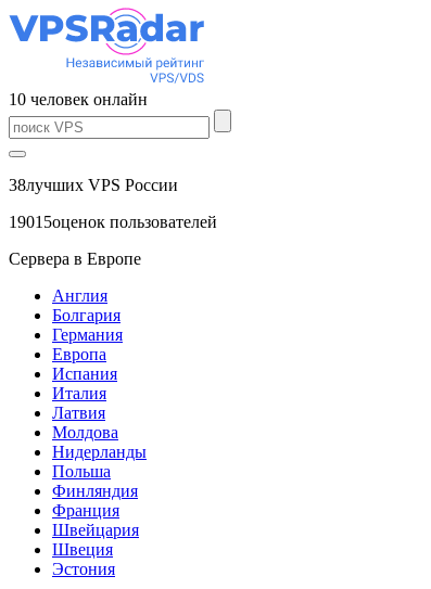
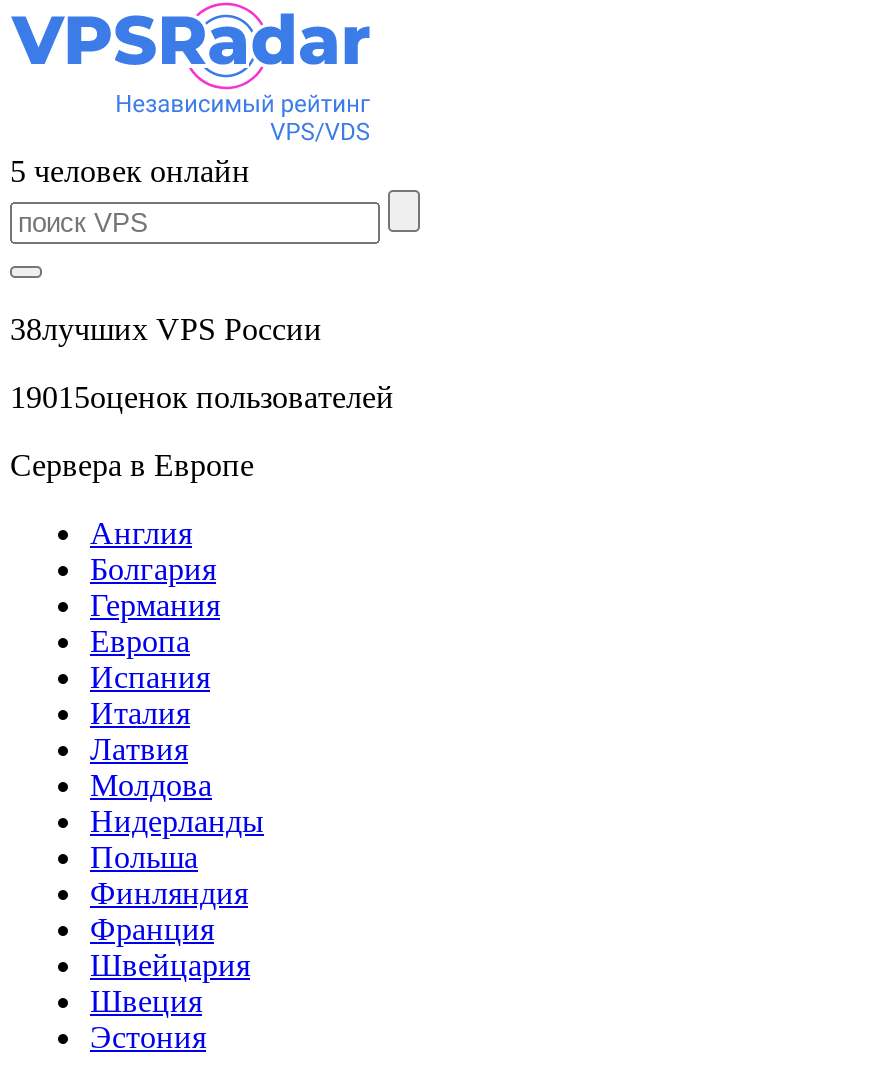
- 10 человек онлайн
+ 5 человек онлайн
